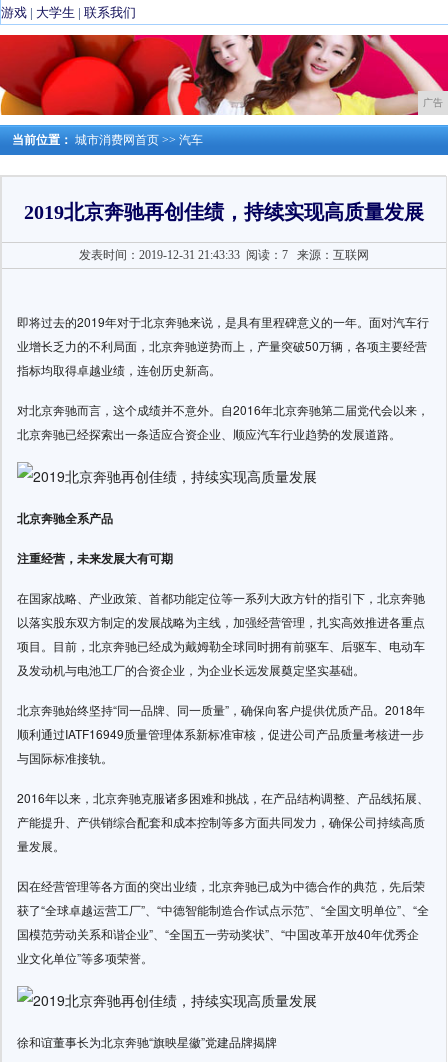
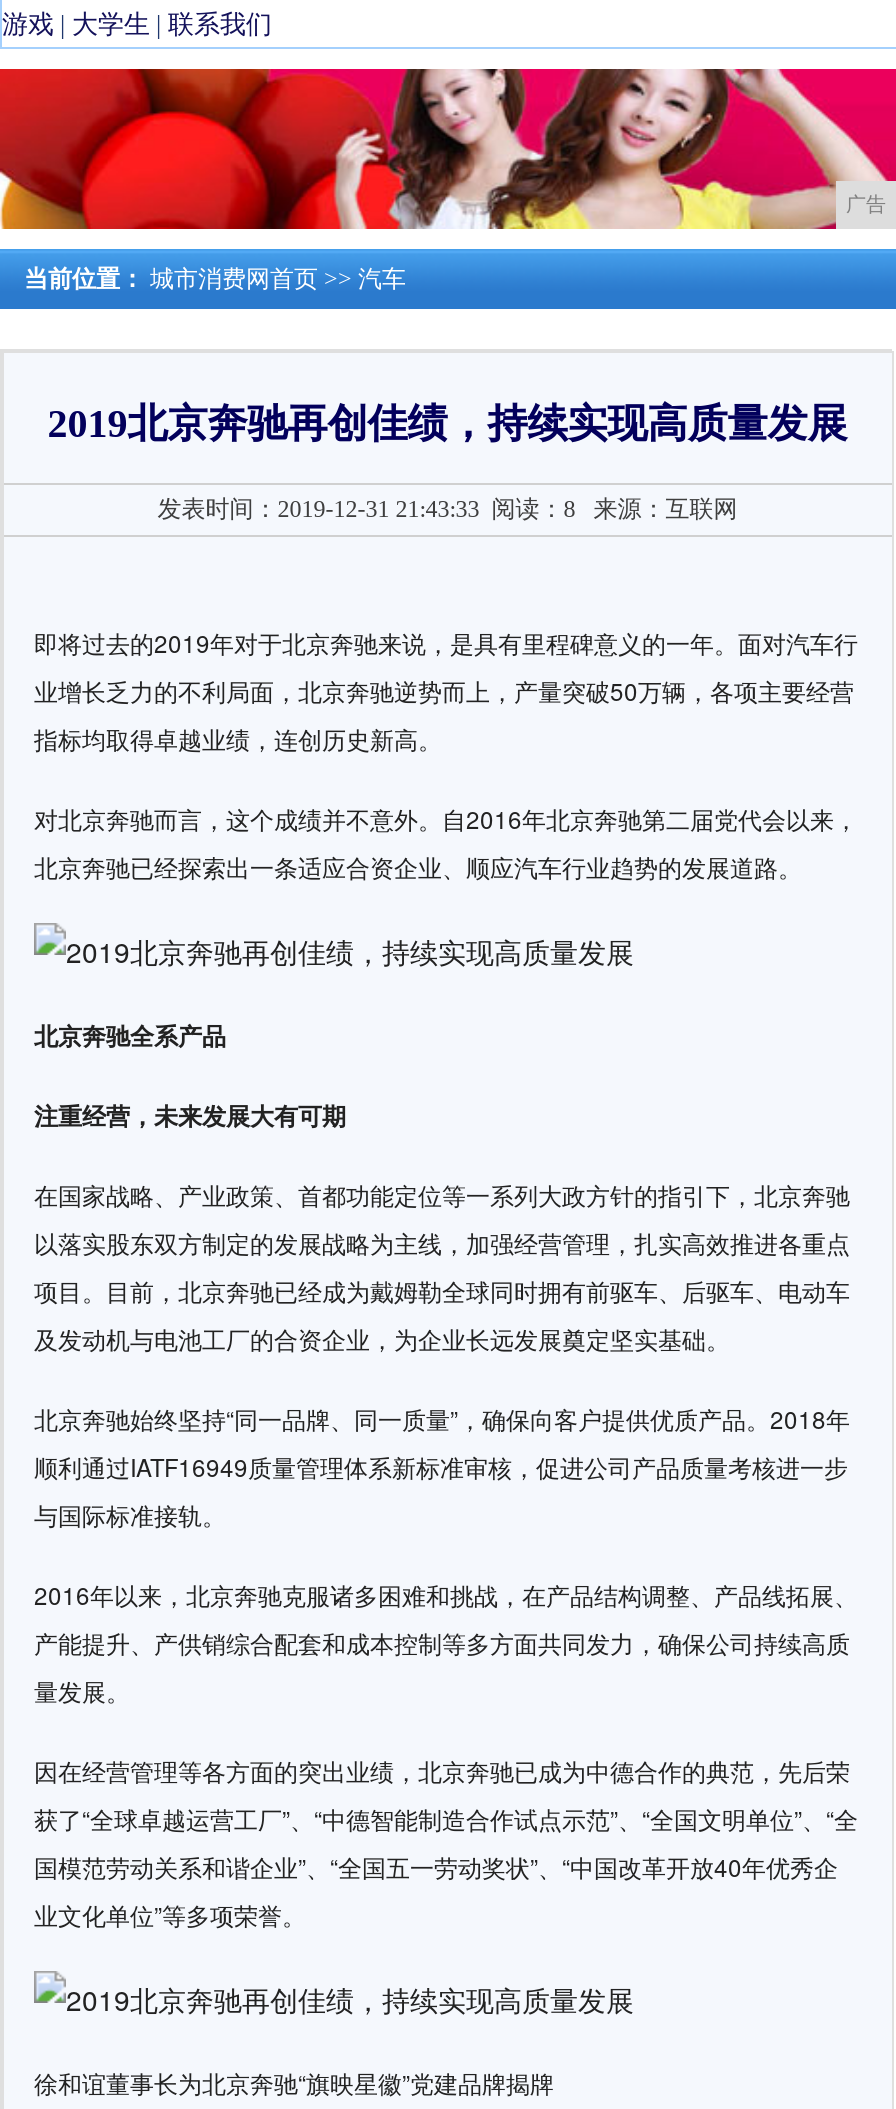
- 发表时间：2019-12-31 21:43:33阅读：7来源：互联网
+ 发表时间：2019-12-31 21:43:33阅读：8来源：互联网
